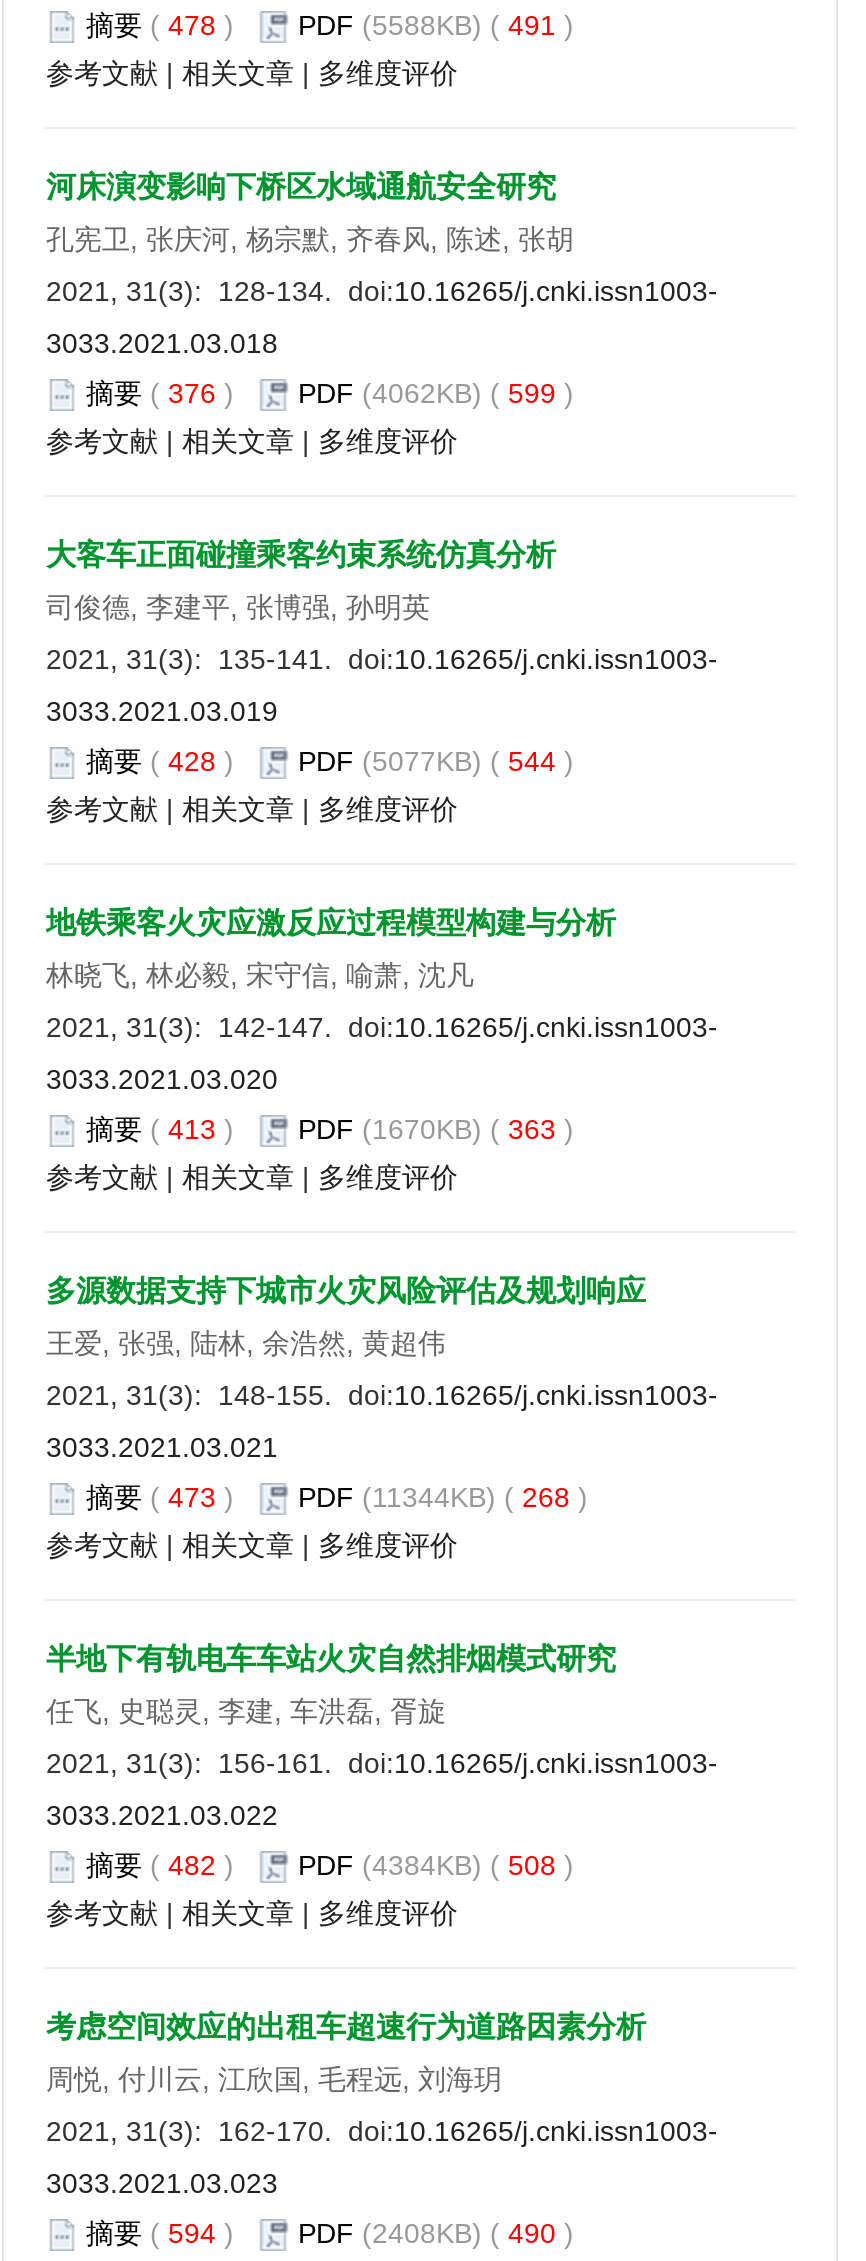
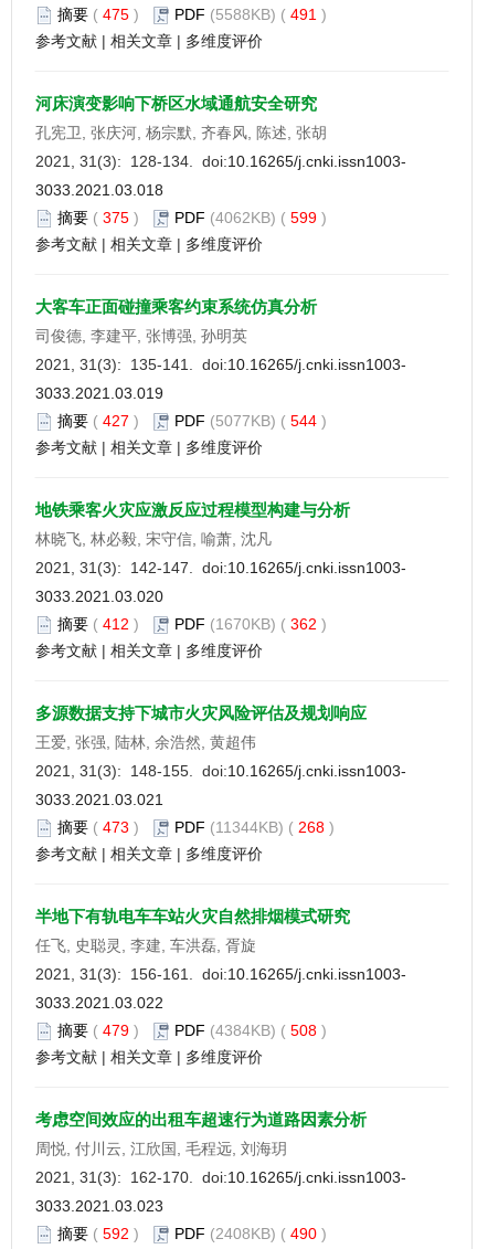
- 摘要(478) PDF (5588KB) (491)
+ 摘要(475) PDF (5588KB) (491)

- 摘要(376) PDF (4062KB) (599)
+ 摘要(375) PDF (4062KB) (599)

- 摘要(428) PDF (5077KB) (544)
+ 摘要(427) PDF (5077KB) (544)

- 摘要(413)
+ 摘要(412)

- PDF (1670KB) (363)
+ PDF (1670KB) (362)

- 摘要(482) PDF (4384KB) (508)
+ 摘要(479) PDF (4384KB) (508)

- 摘要(594) PDF (2408KB) (490)
+ 摘要(592) PDF (2408KB) (490)
